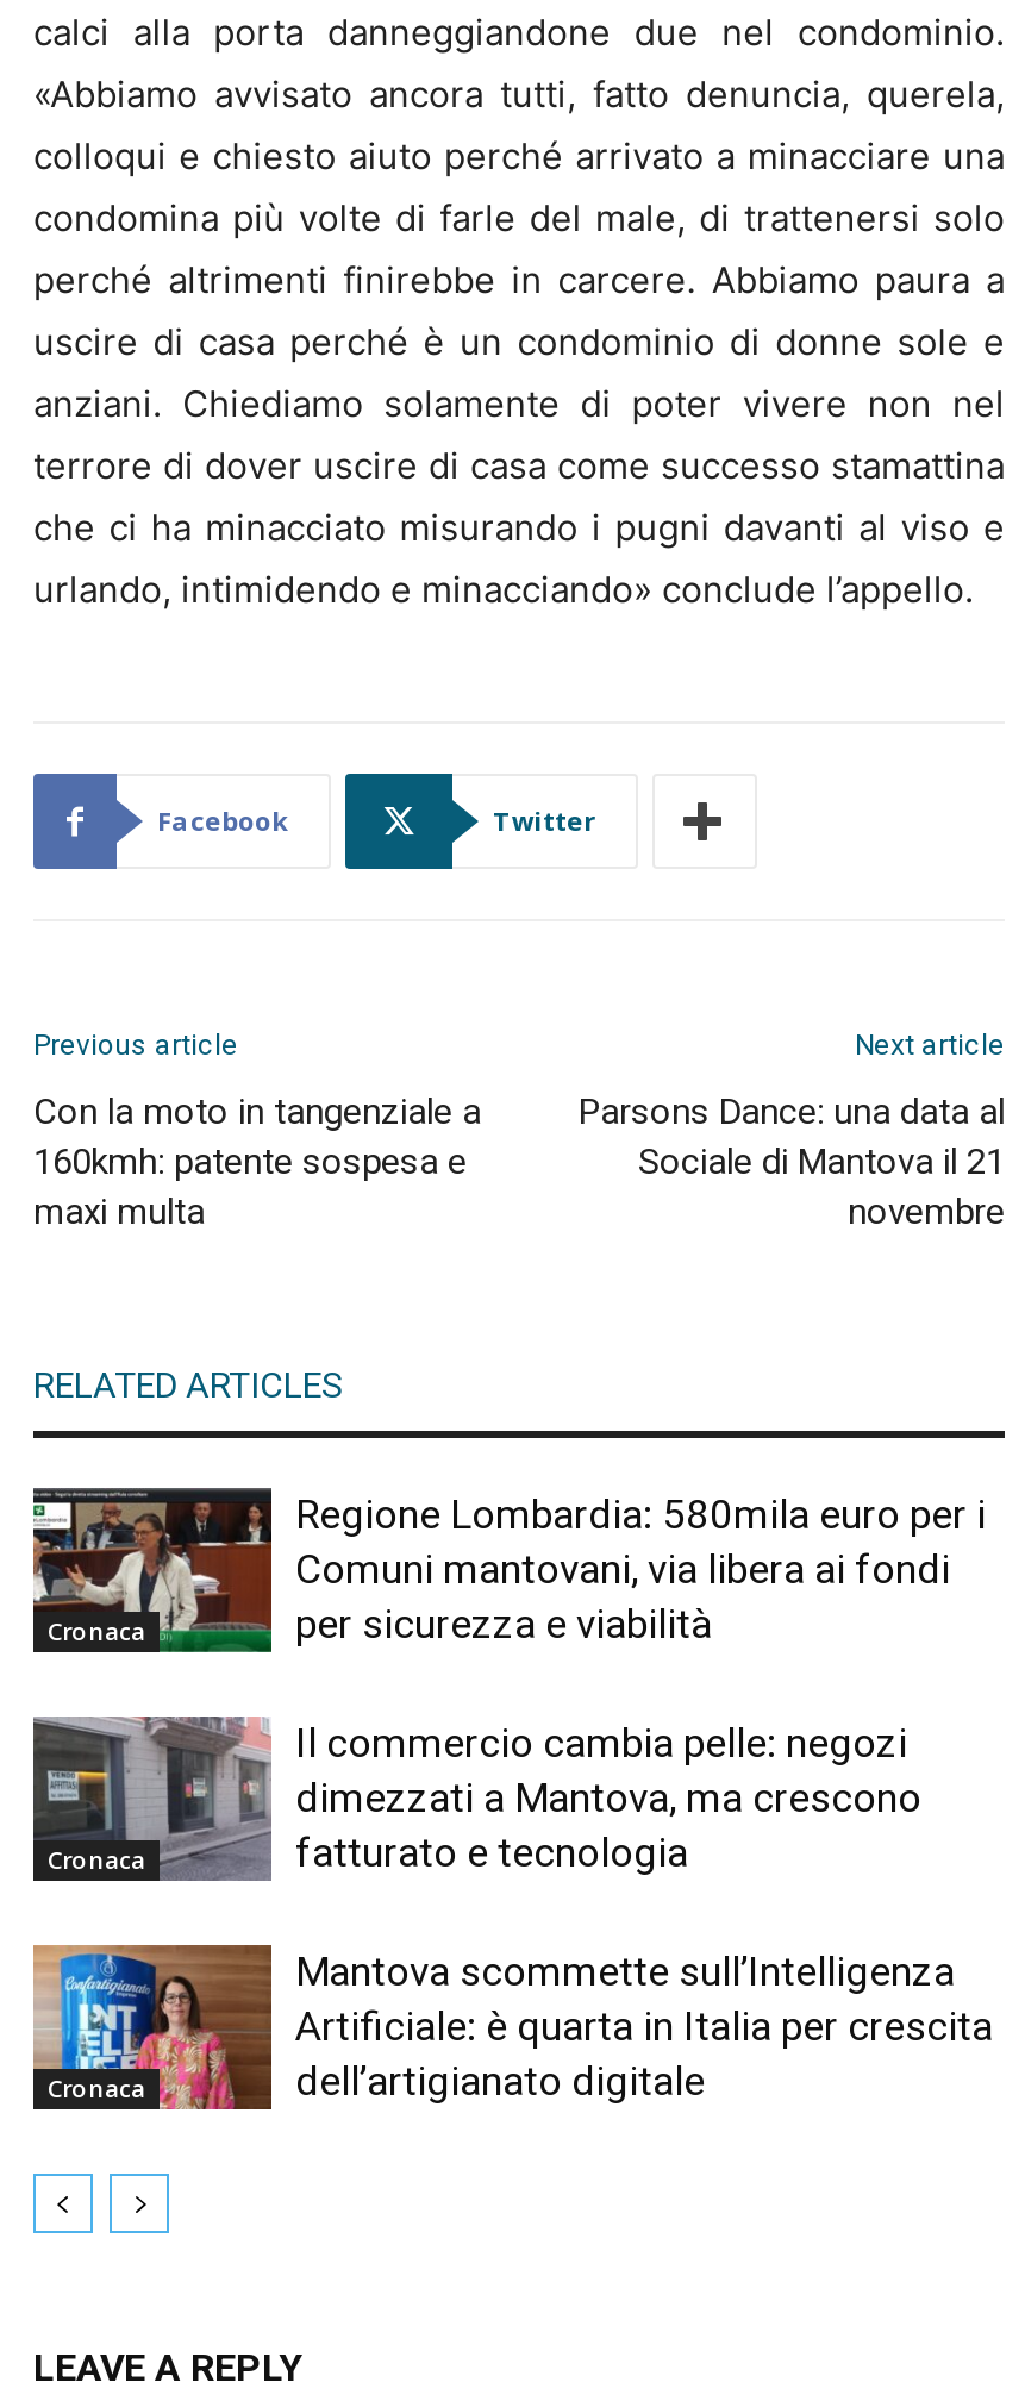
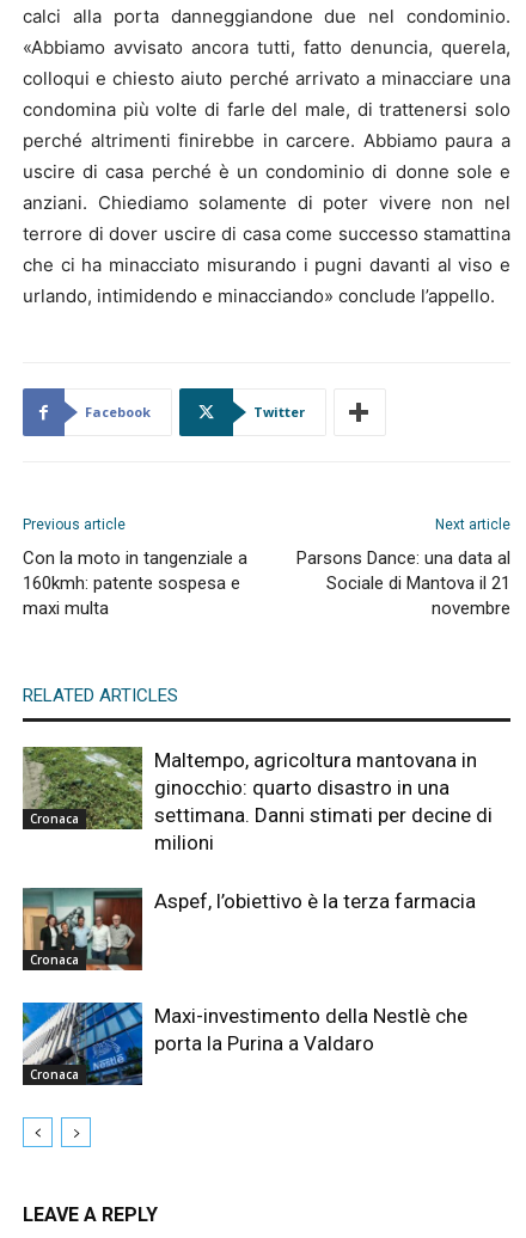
- [image]
- Regione Lombardia: 580mila euro per i
- Comuni mantovani, via libera ai fondi
- per sicurezza e viabilità
+ [image]
+ Maltempo, agricoltura mantovana in
+ ginocchio: quarto disastro in una
+ settimana. Danni stimati per decine di
+ milioni

- [image]
- Il commercio cambia pelle: negozi
- dimezzati a Mantova, ma crescono
- fatturato e tecnologia
+ [image]
+ Aspef, l’obiettivo è la terza farmacia

- [image]
- Mantova scommette sull’Intelligenza
- Artificiale: è quarta in Italia per crescita
- dell’artigianato digitale
+ [image]
+ Maxi-investimento della Nestlè che
+ porta la Purina a Valdaro
